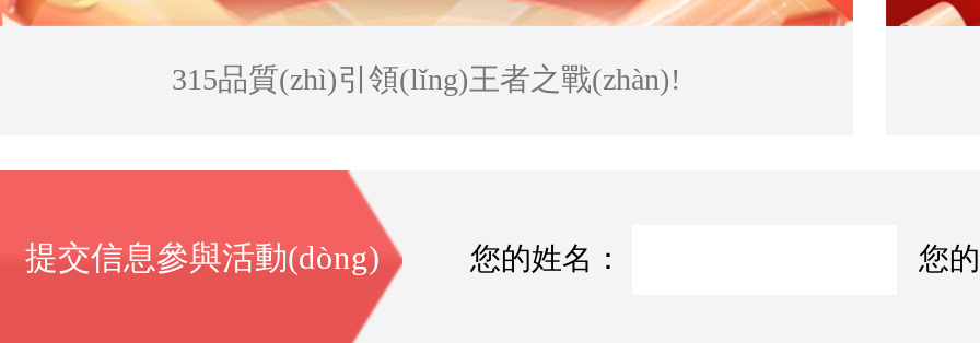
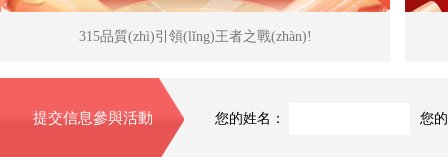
- 提交信息參與活動(dòng)
+ 提交信息參與活動
